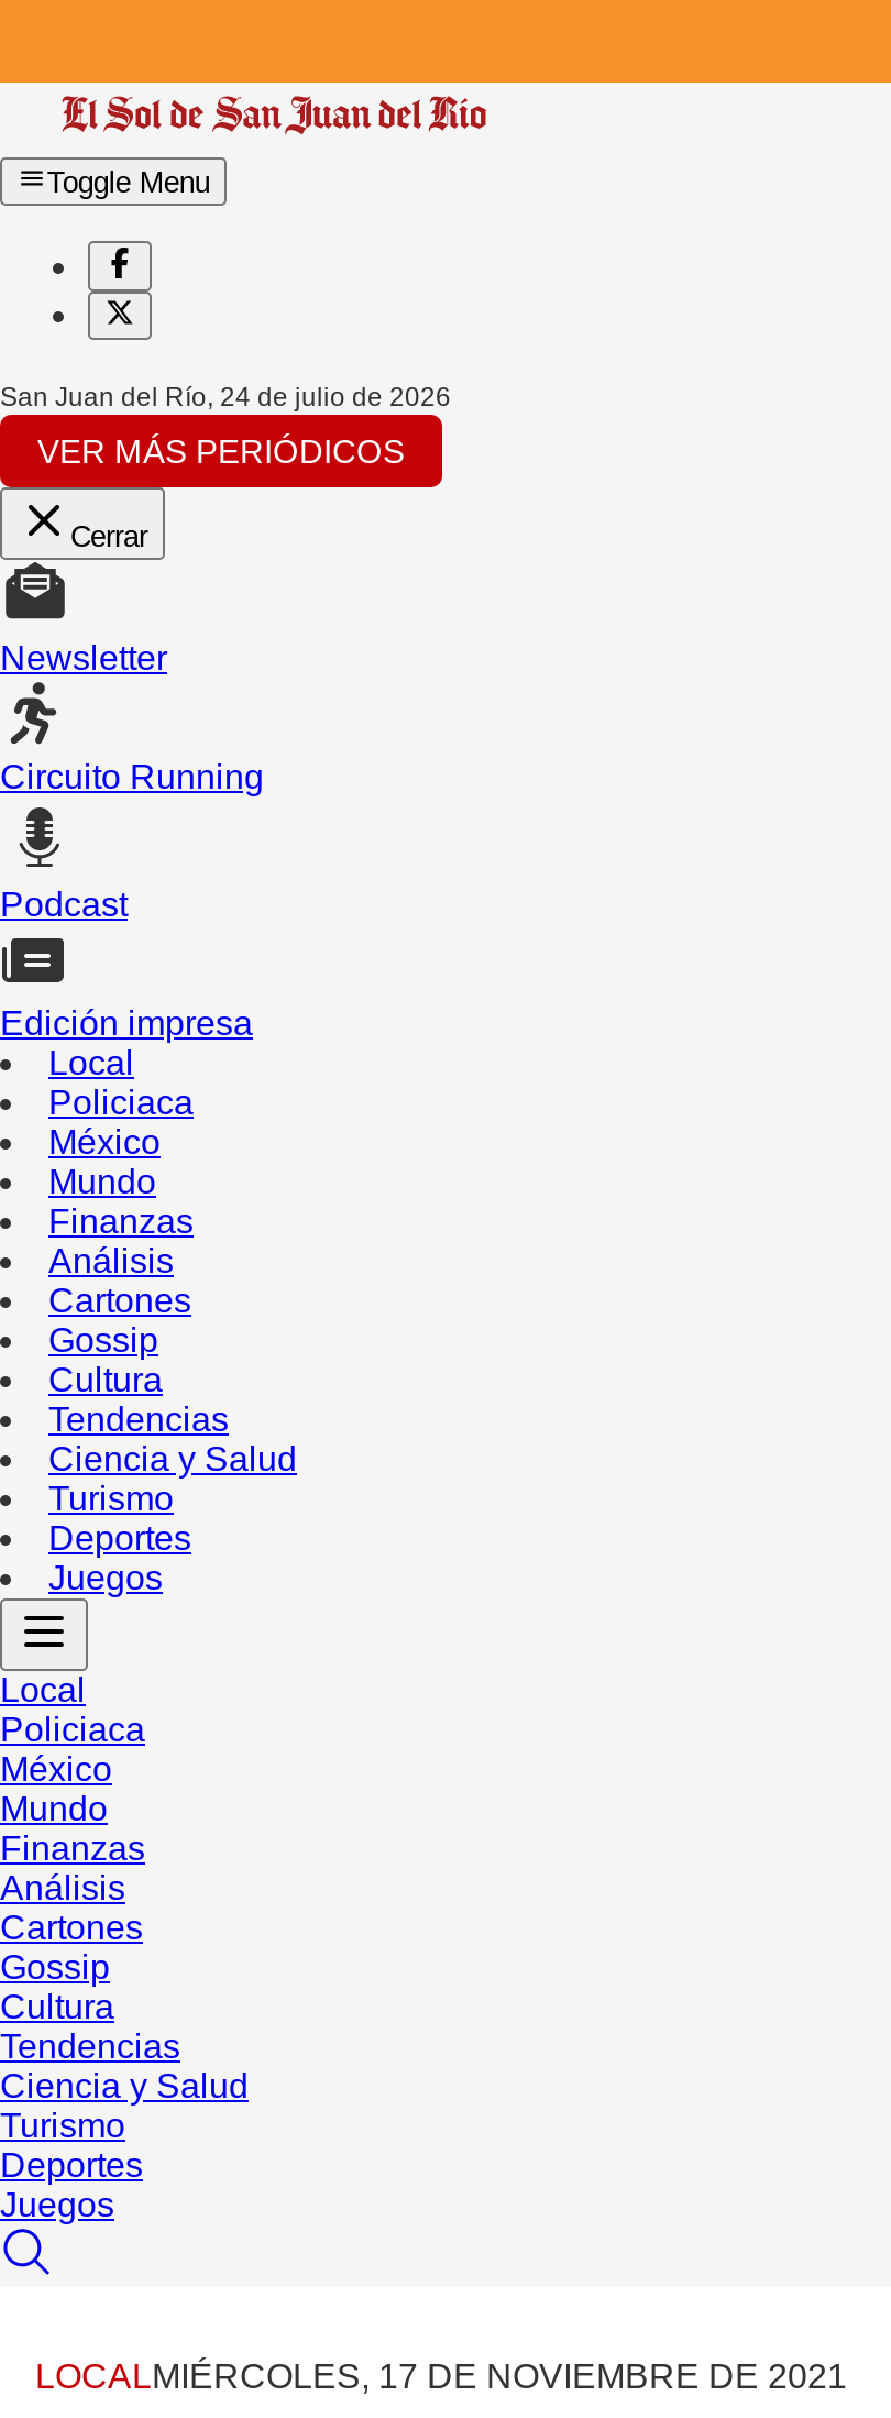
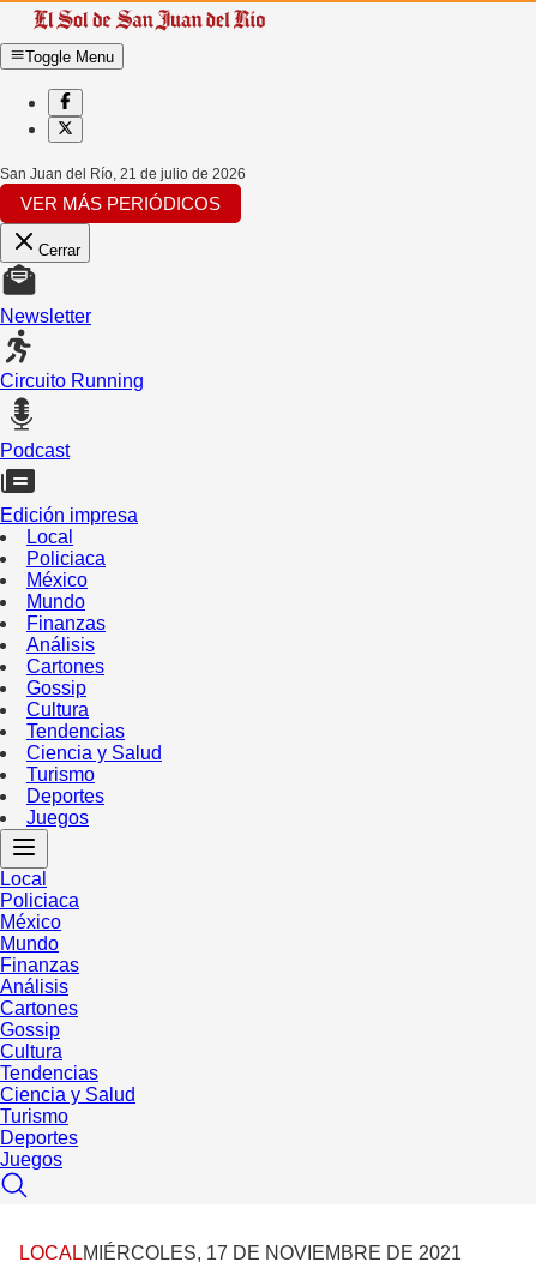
- San Juan del Río, 24 de julio de 2026
+ San Juan del Río, 21 de julio de 2026
